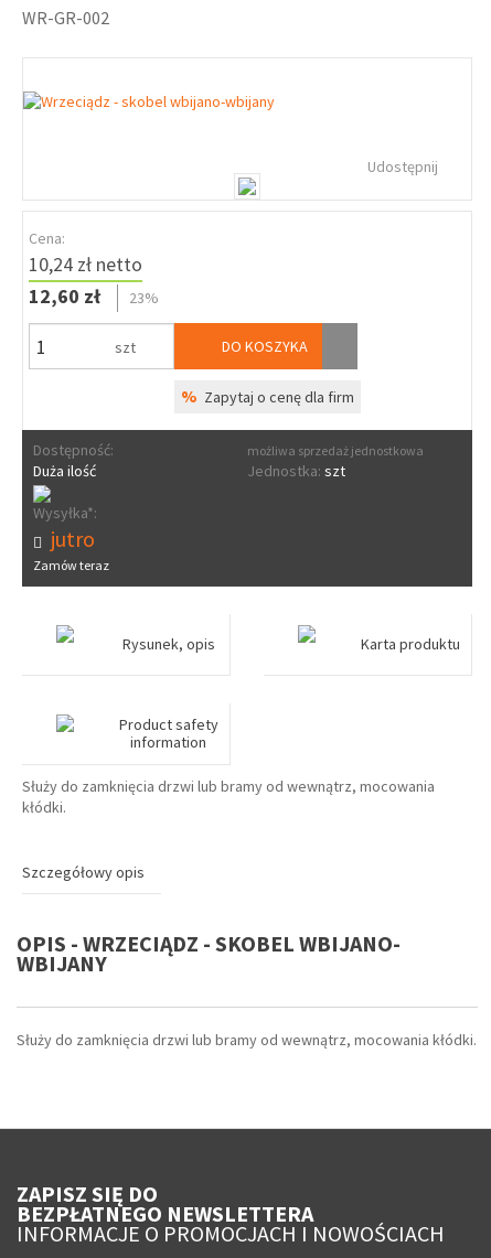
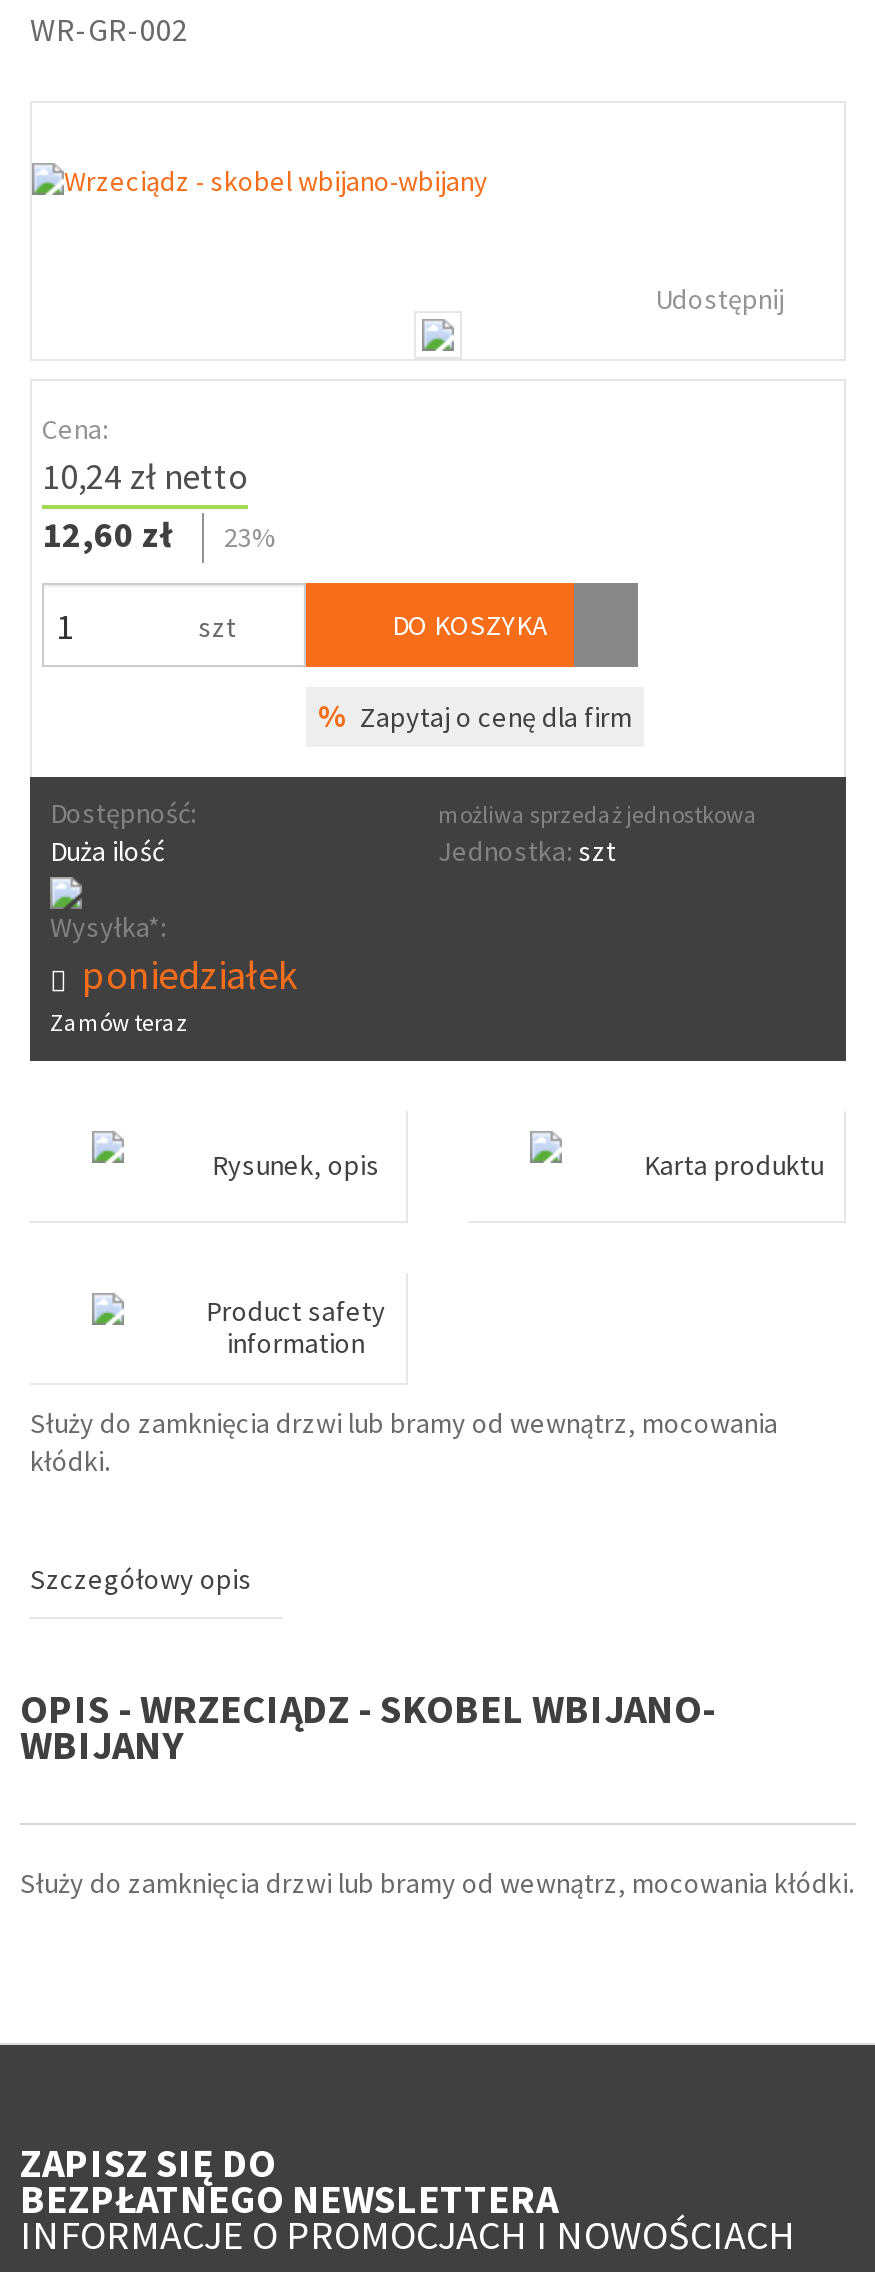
- jutro
+ poniedziałek
